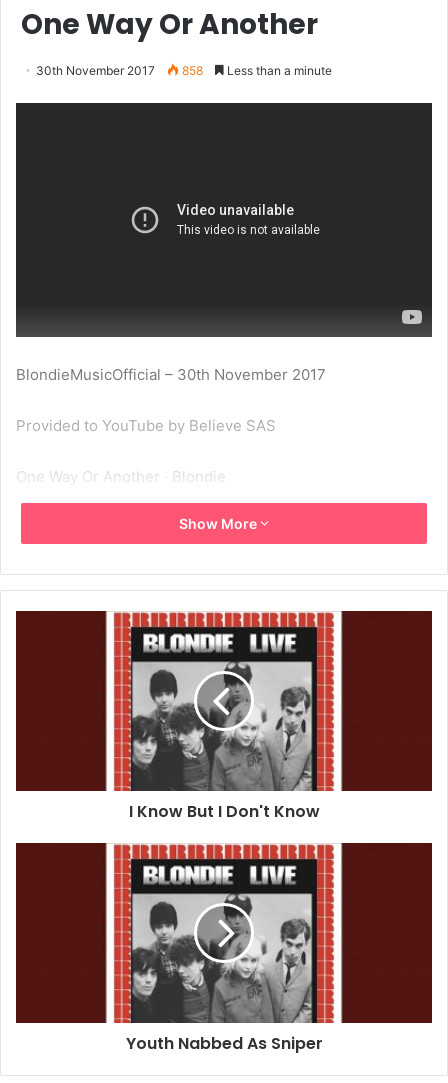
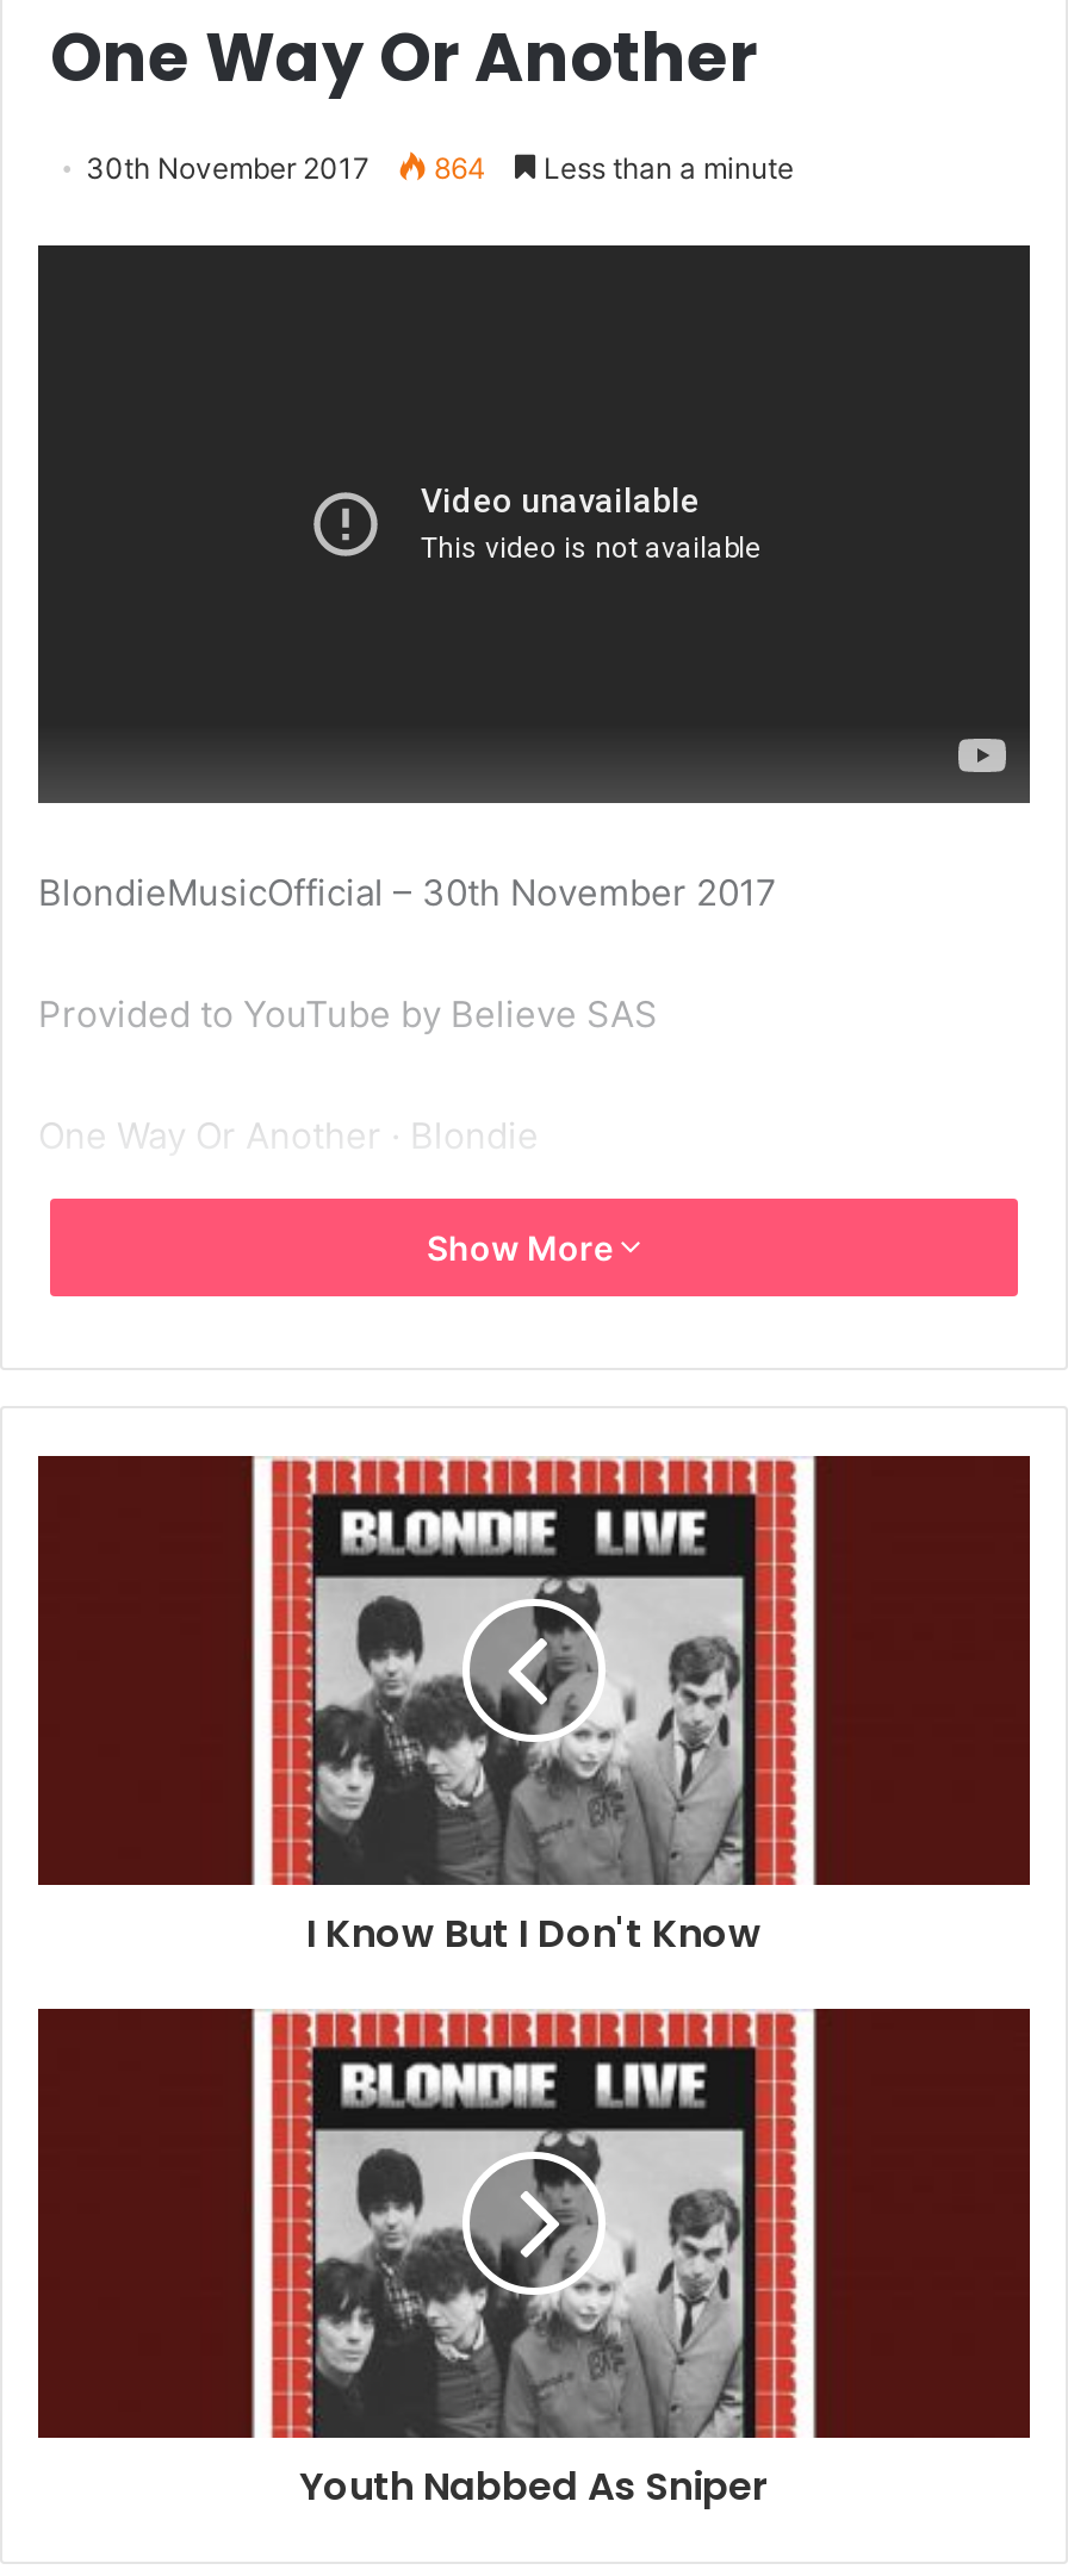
- 30th November 2017 858 Less than a minute
+ 30th November 2017 864 Less than a minute
